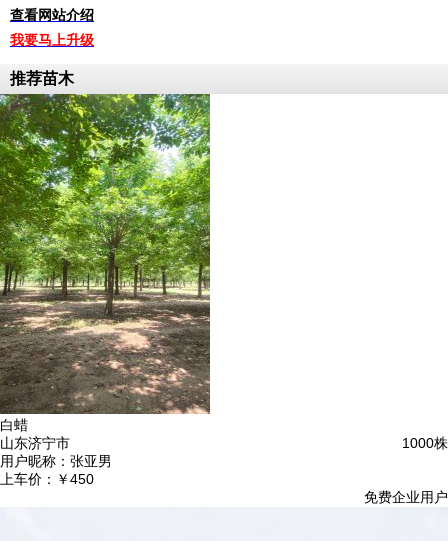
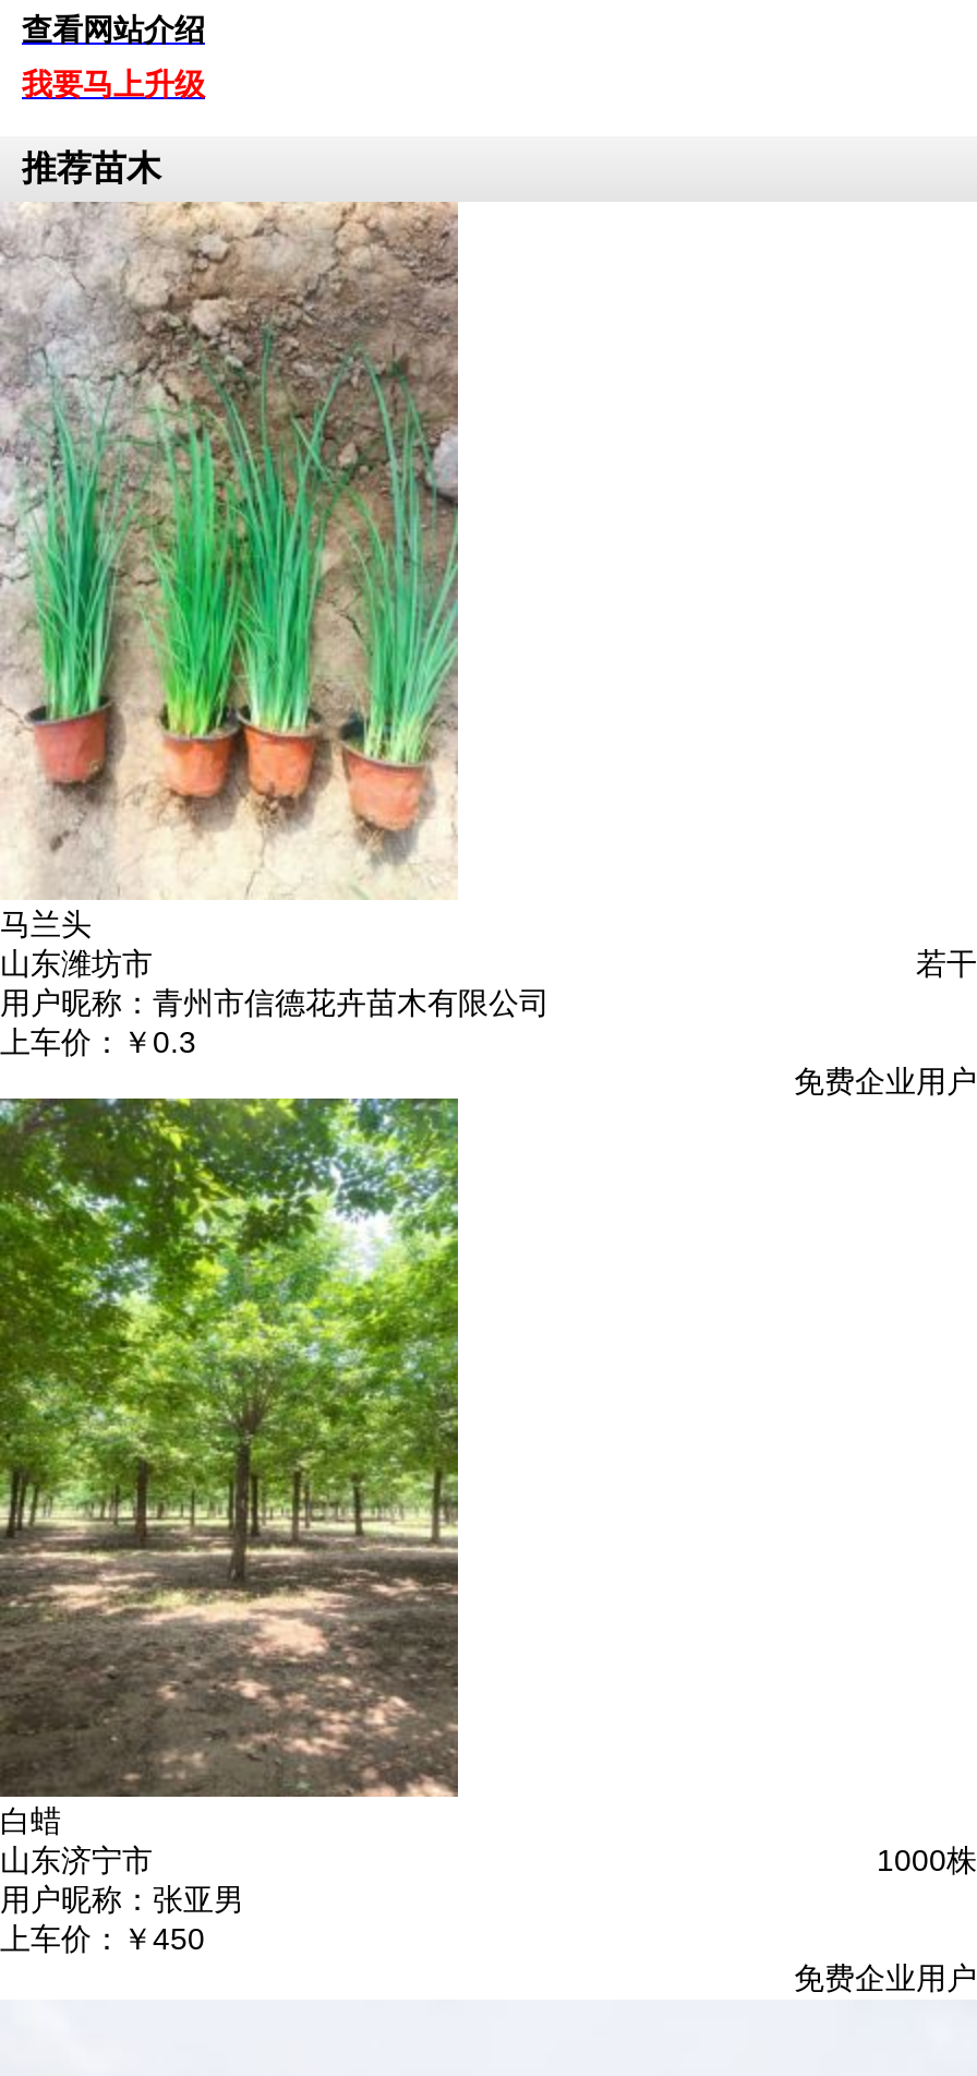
+ [image]
+ 马兰头
+ 若干
+ 山东潍坊市
+ 用户昵称：青州市信德花卉苗木有限公司
+ 上车价：￥0.3
+ 免费企业用户
